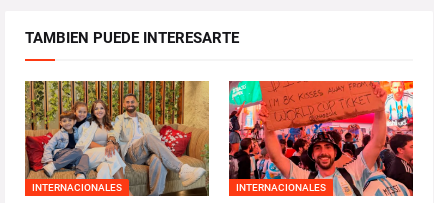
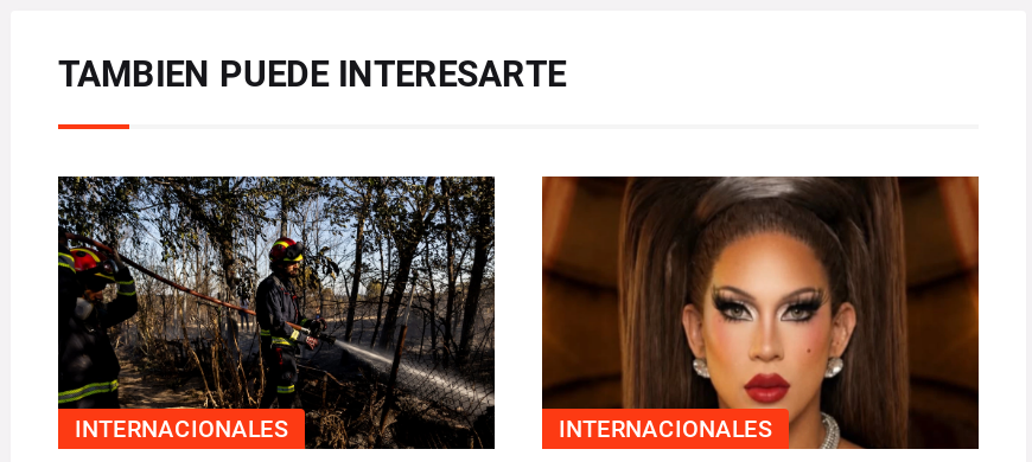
- [image]
+ [image]

- [image]
+ [image]
